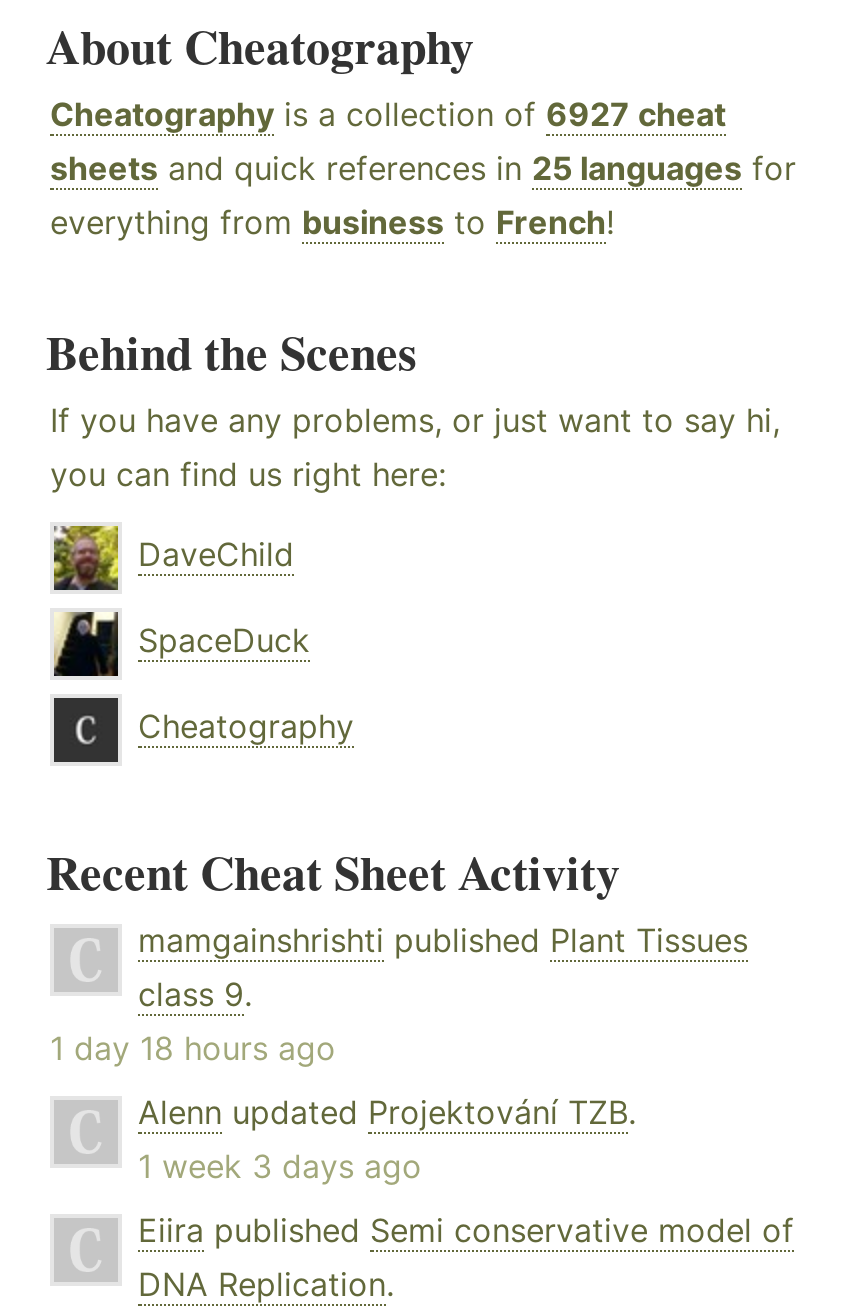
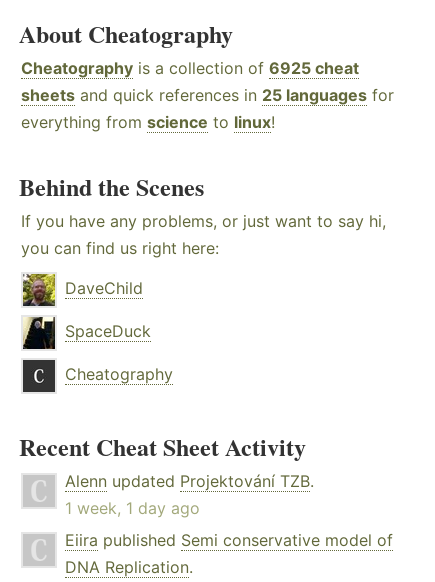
- Cheatography is a collection of 6927 cheat
+ Cheatography is a collection of 6925 cheat

- everything from business to French!
+ everything from science to linux!

- mamgainshrishti published Plant Tissues
- class 9.
- 1 day 18 hours ago

- 1 week 3 days ago
+ 1 week, 1 day ago
